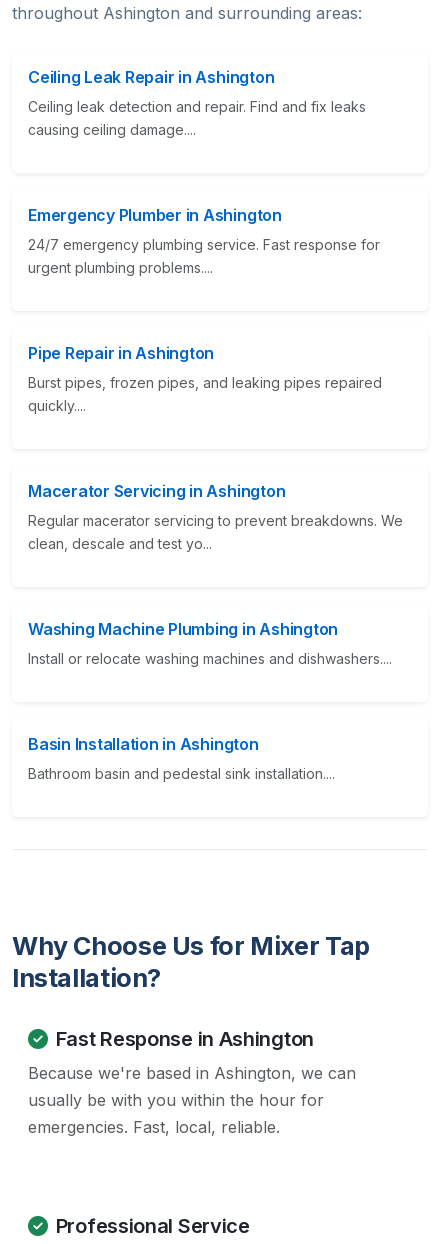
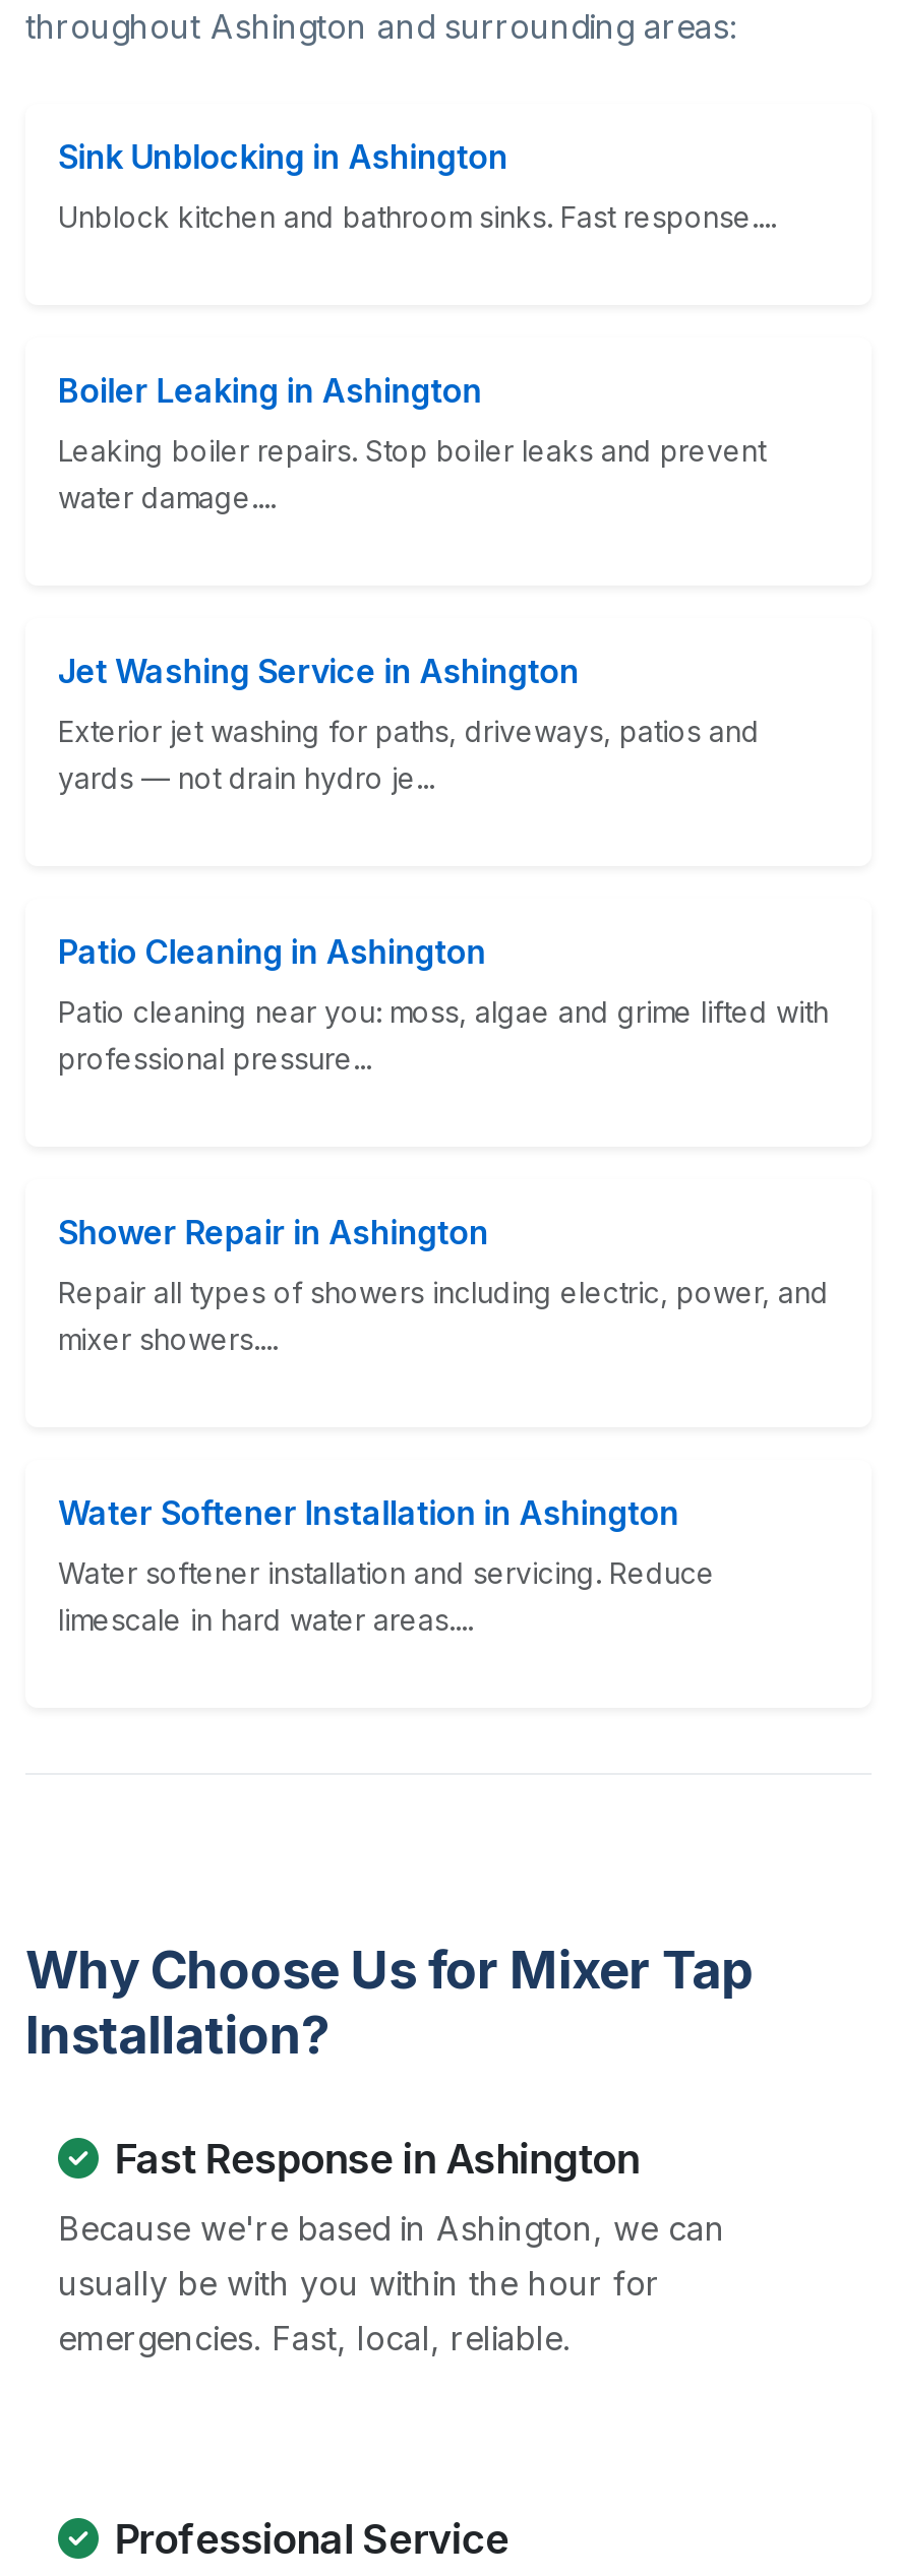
- Ceiling Leak Repair in Ashington
+ Sink Unblocking in Ashington

- Ceiling leak detection and repair. Find and fix leaks
- causing ceiling damage....
+ Unblock kitchen and bathroom sinks. Fast response....

- Emergency Plumber in Ashington
+ Boiler Leaking in Ashington

- 24/7 emergency plumbing service. Fast response for
- urgent plumbing problems....
+ Leaking boiler repairs. Stop boiler leaks and prevent
+ water damage....

- Pipe Repair in Ashington
+ Jet Washing Service in Ashington

- Burst pipes, frozen pipes, and leaking pipes repaired
- quickly....
+ Exterior jet washing for paths, driveways, patios and
+ yards — not drain hydro je...

- Macerator Servicing in Ashington
+ Patio Cleaning in Ashington

- Regular macerator servicing to prevent breakdowns. We
- clean, descale and test yo...
+ Patio cleaning near you: moss, algae and grime lifted with
+ professional pressure...

- Washing Machine Plumbing in Ashington
+ Shower Repair in Ashington

- Install or relocate washing machines and dishwashers....
+ Repair all types of showers including electric, power, and
+ mixer showers....

- Basin Installation in Ashington
+ Water Softener Installation in Ashington

- Bathroom basin and pedestal sink installation....
+ Water softener installation and servicing. Reduce
+ limescale in hard water areas....
